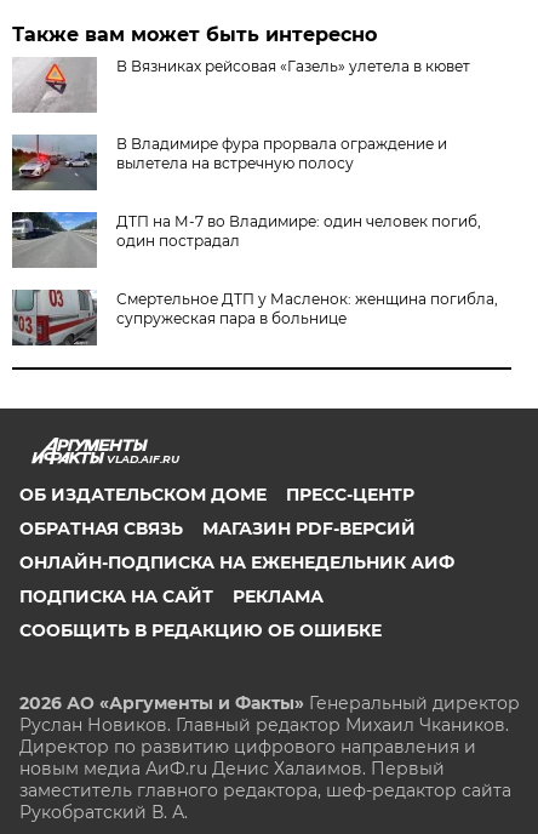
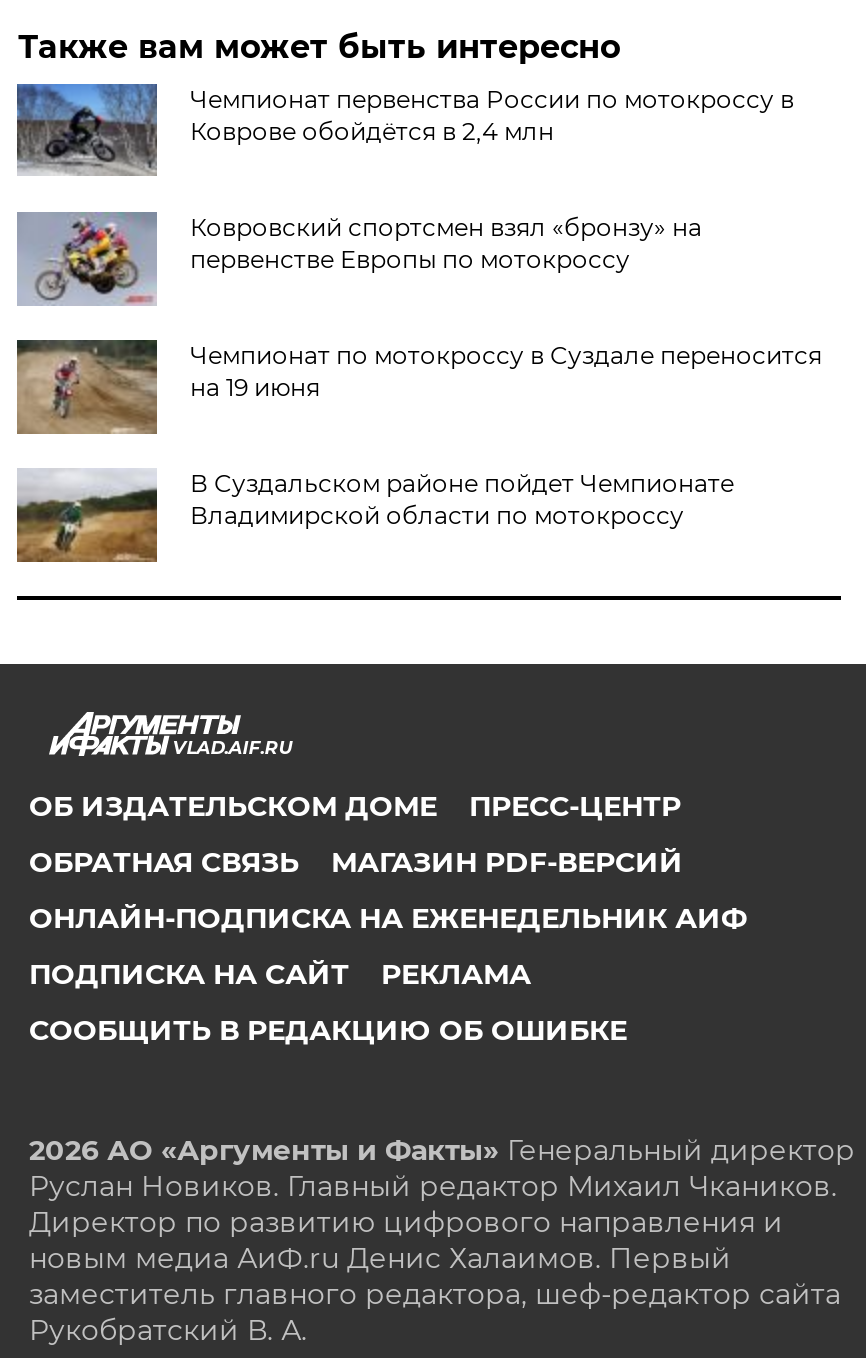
- [image]
- В Вязниках рейсовая «Газель» улетела в кювет
+ [image]
+ Чемпионат первенства России по мотокроссу в
+ Коврове обойдётся в 2,4 млн

- [image]
- В Владимире фура прорвала ограждение и
- вылетела на встречную полосу
+ [image]
+ Ковровский спортсмен взял «бронзу» на
+ первенстве Европы по мотокроссу

- [image]
- ДТП на М-7 во Владимире: один человек погиб,
- один пострадал
+ [image]
+ Чемпионат по мотокроссу в Суздале переносится
+ на 19 июня

- [image]
- Смертельное ДТП у Масленок: женщина погибла,
- супружеская пара в больнице
+ [image]
+ В Суздальском районе пойдет Чемпионате
+ Владимирской области по мотокроссу
